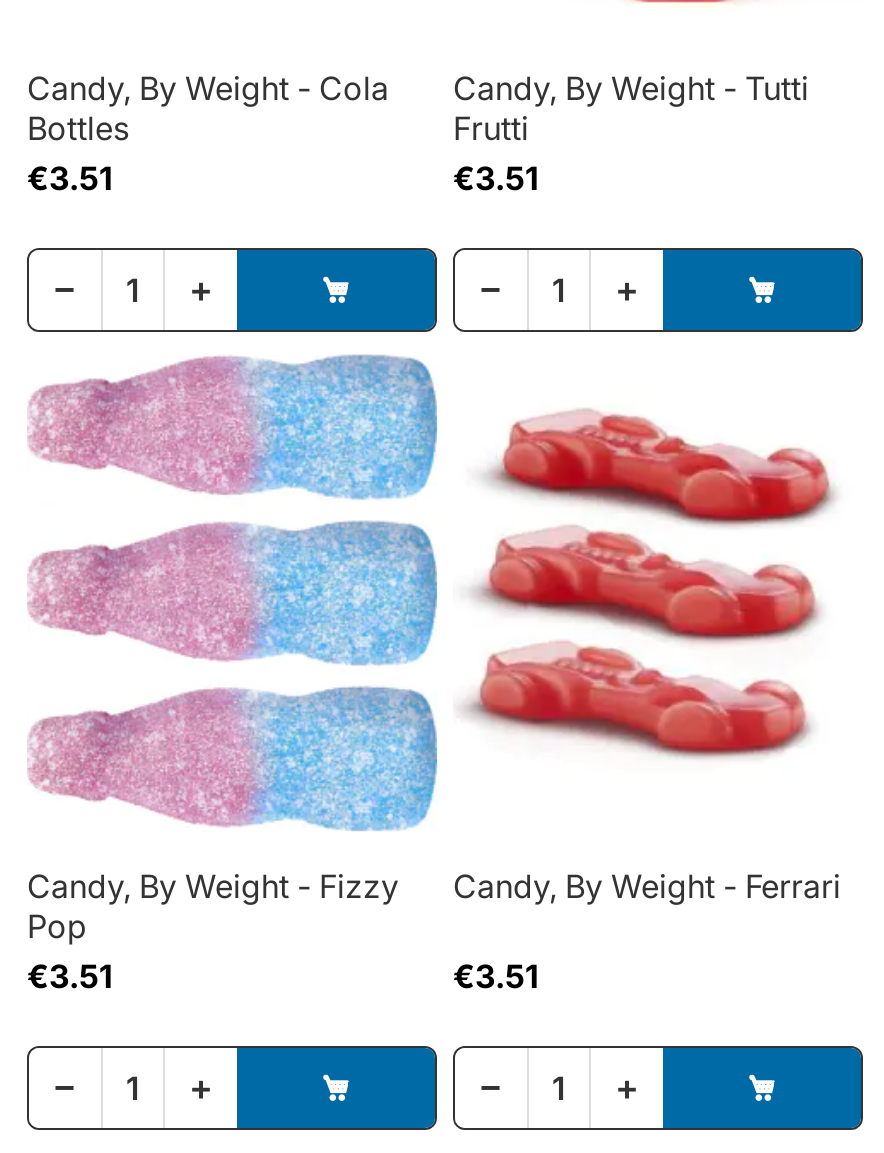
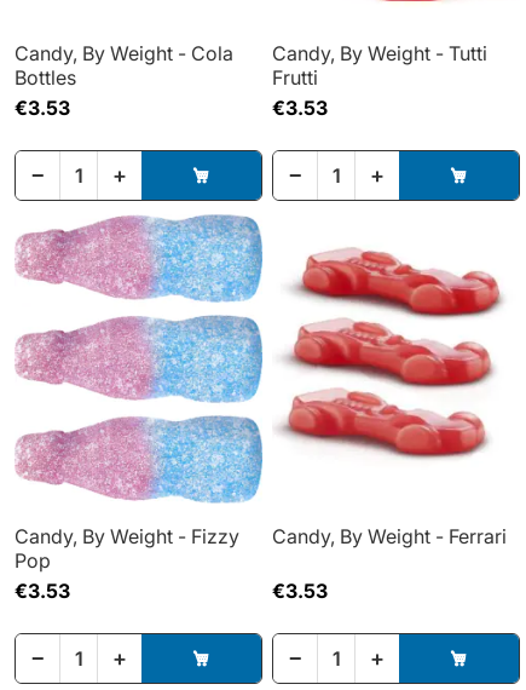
- €3.51
+ €3.53

- €3.51
+ €3.53

- €3.51
+ €3.53

- €3.51
+ €3.53
